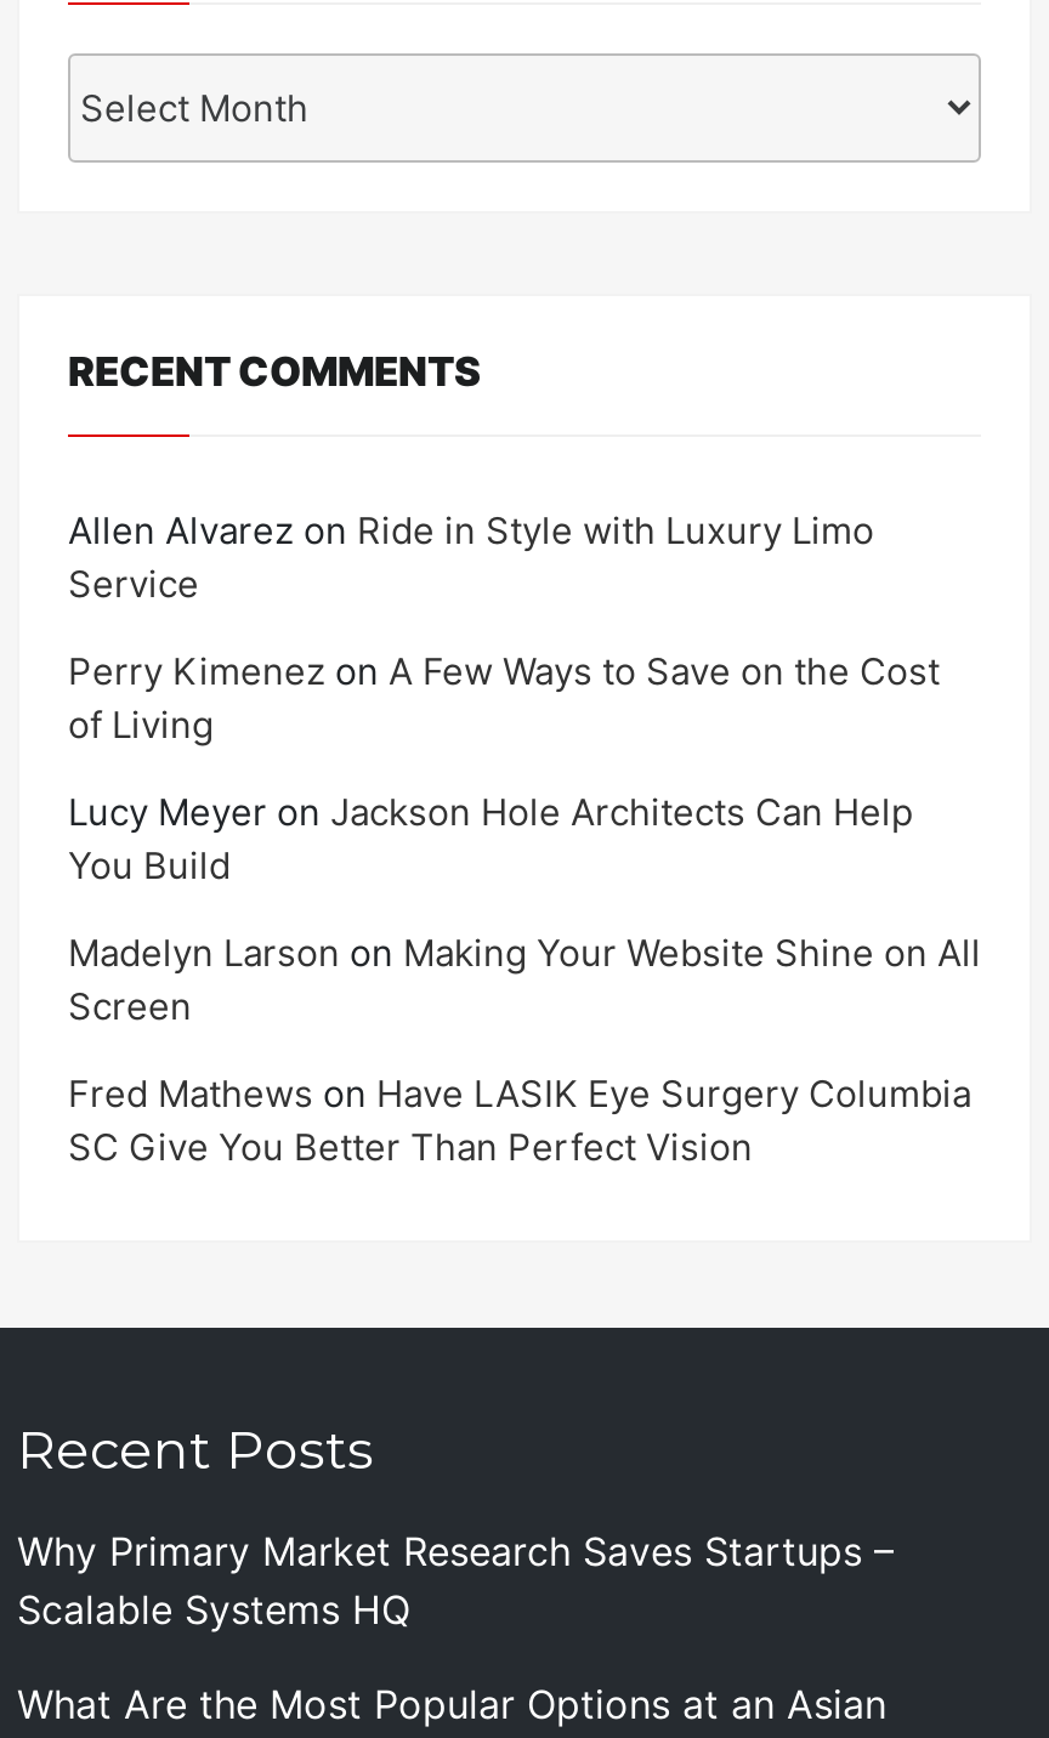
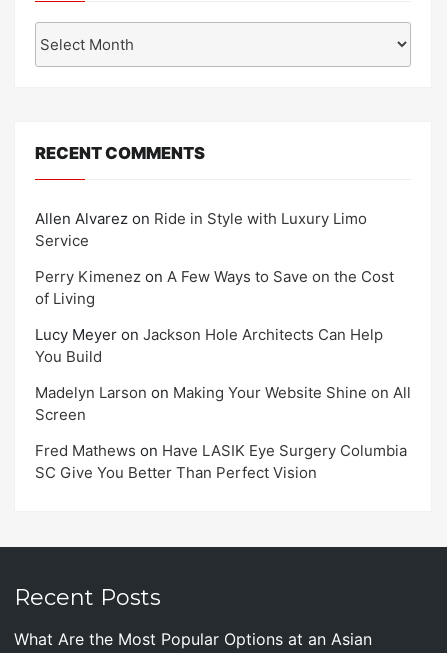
- Why Primary Market Research Saves Startups –
- Scalable Systems HQ
